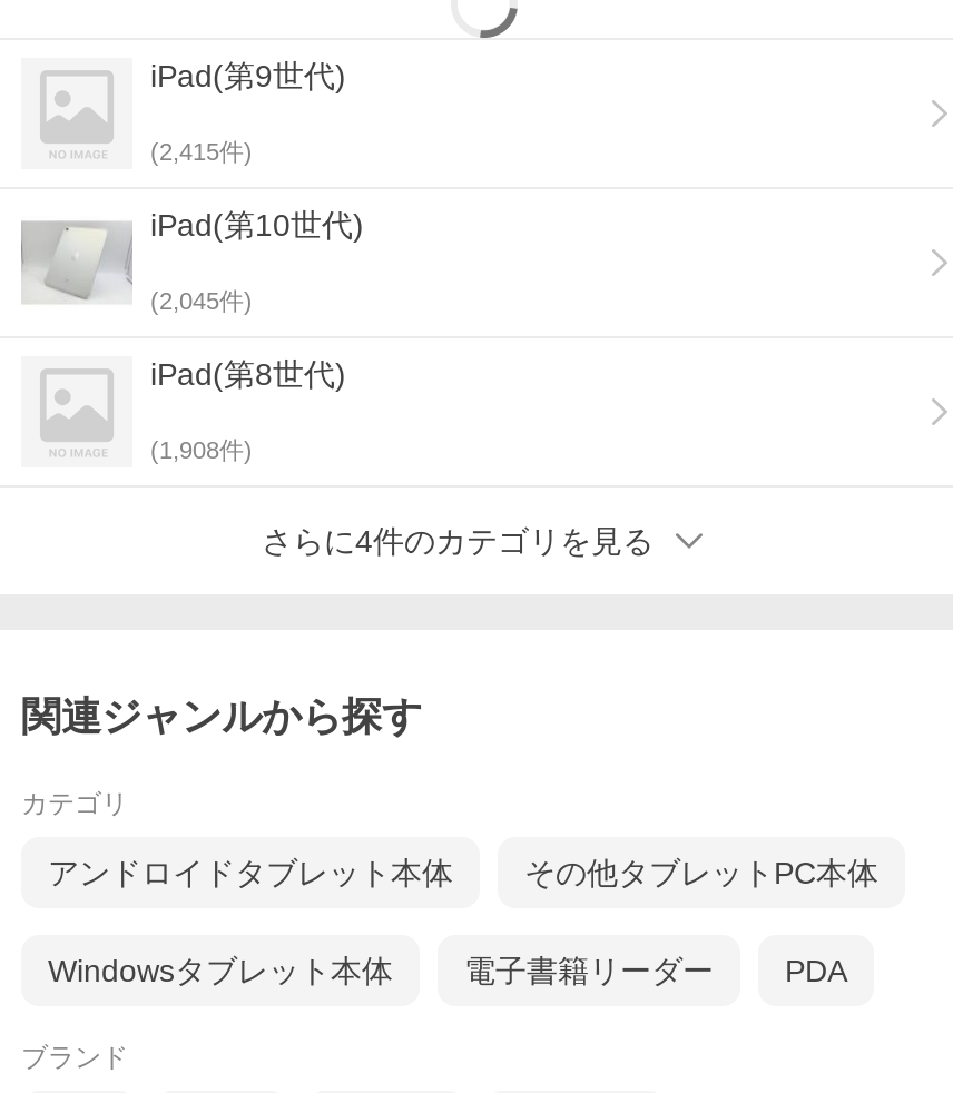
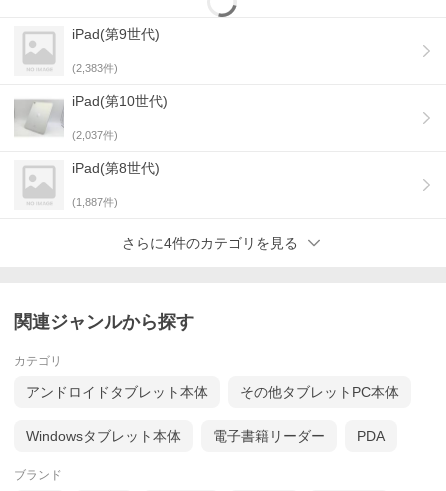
- (2,415件)
+ (2,383件)

- (2,045件)
+ (2,037件)

- (1,908件)
+ (1,887件)
